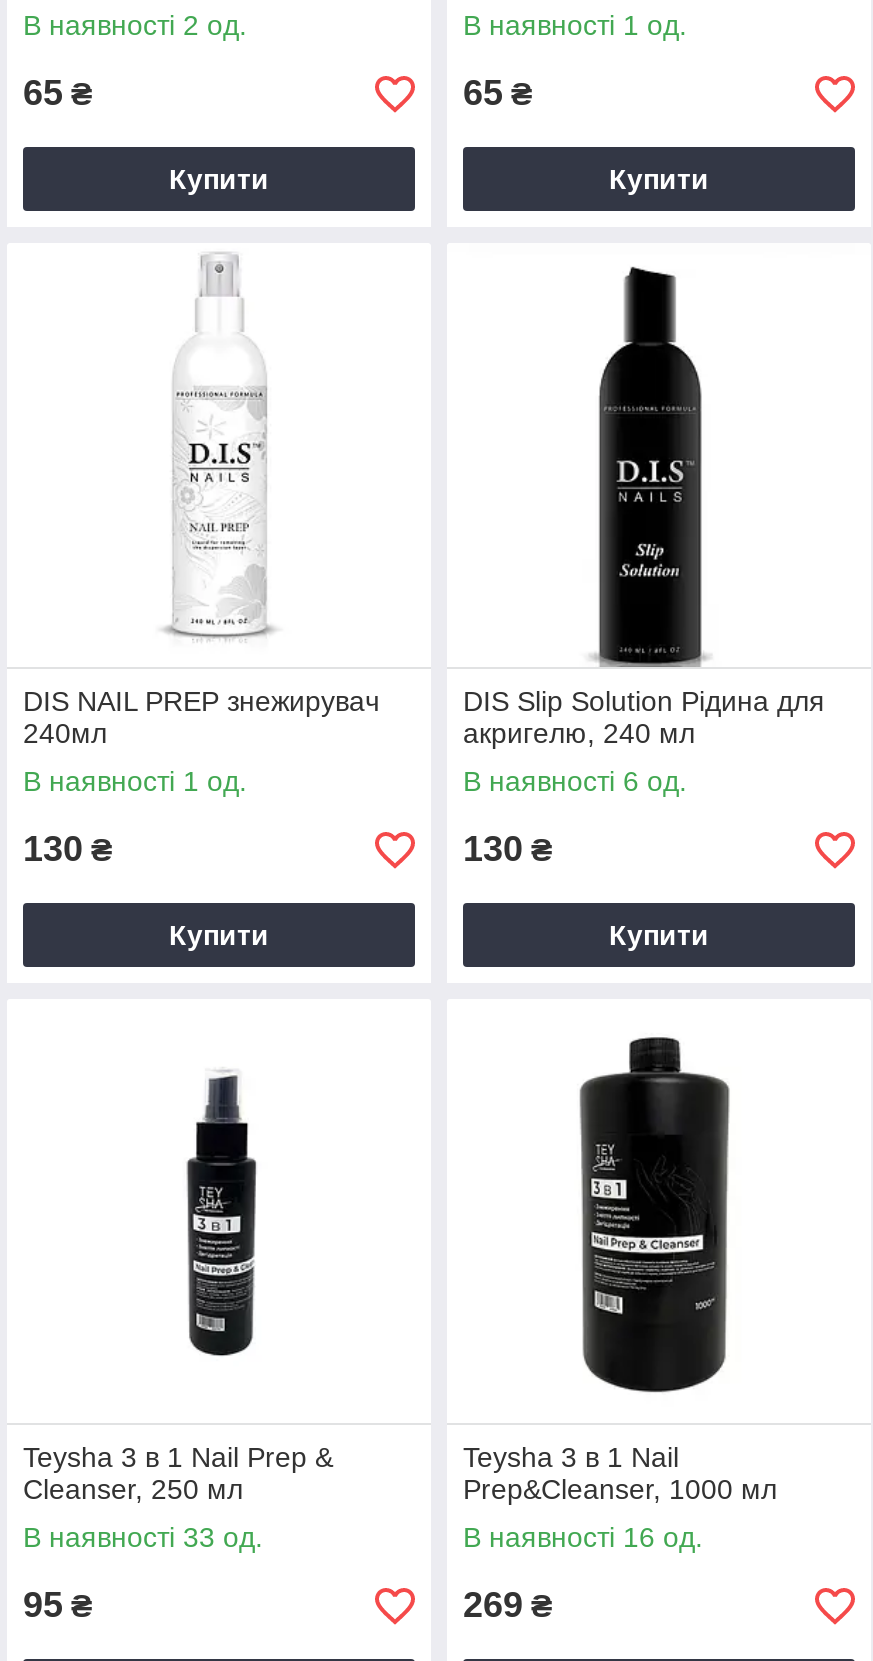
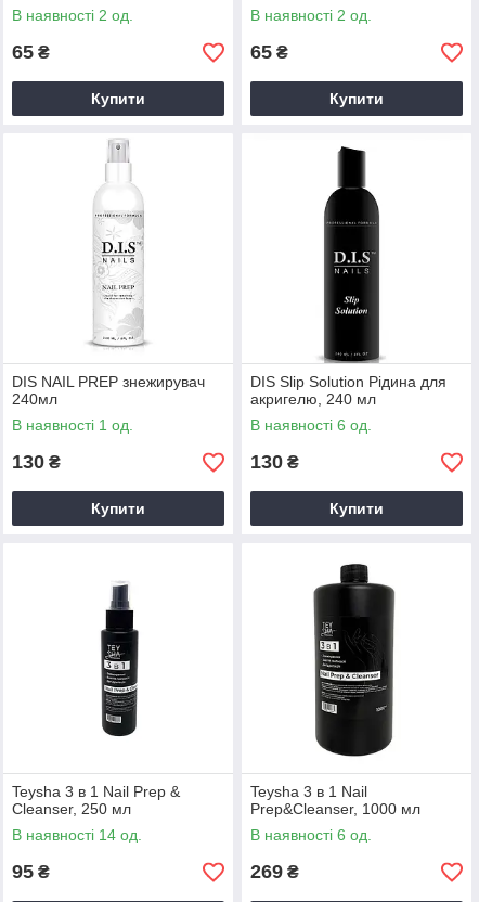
- В наявності 1 од.
+ В наявності 2 од.

- В наявності 33 од.
+ В наявності 14 од.

- В наявності 16 од.
+ В наявності 6 од.
